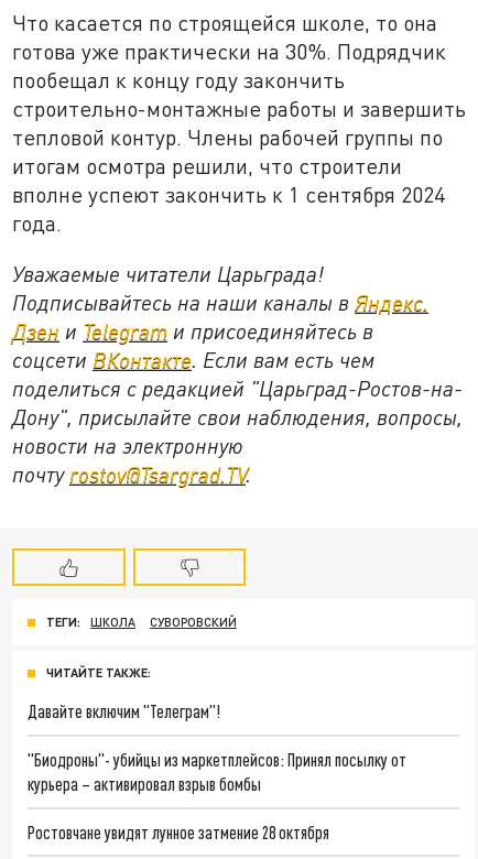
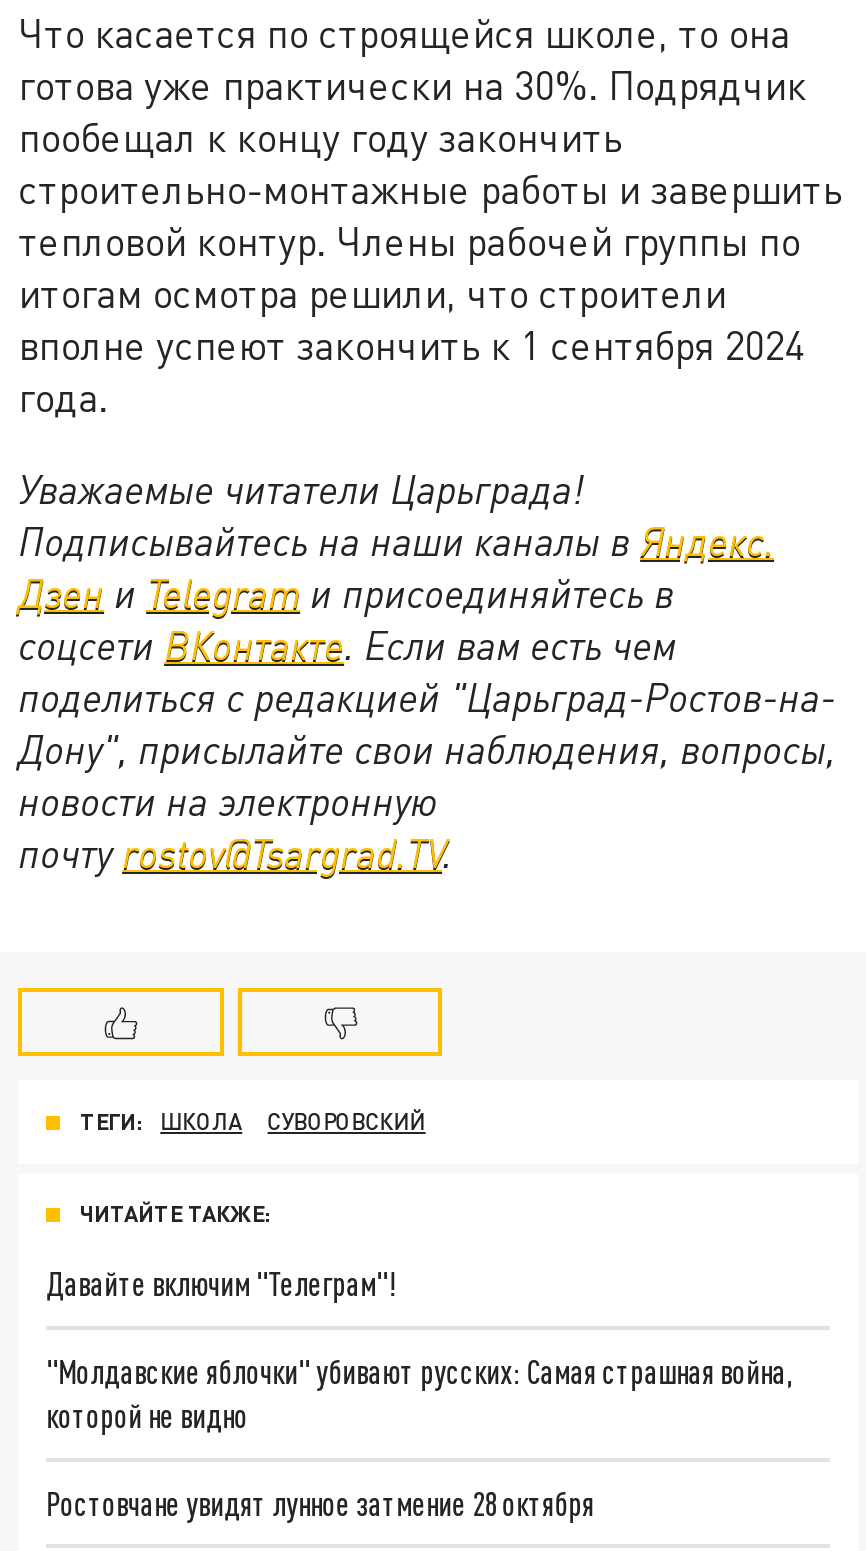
- "Биодроны"- убийцы из маркетплейсов: Принял посылку от
- курьера – активировал взрыв бомбы
+ "Молдавские яблочки" убивают русских: Самая страшная война,
+ которой не видно
